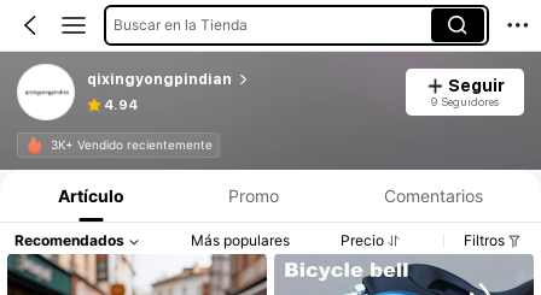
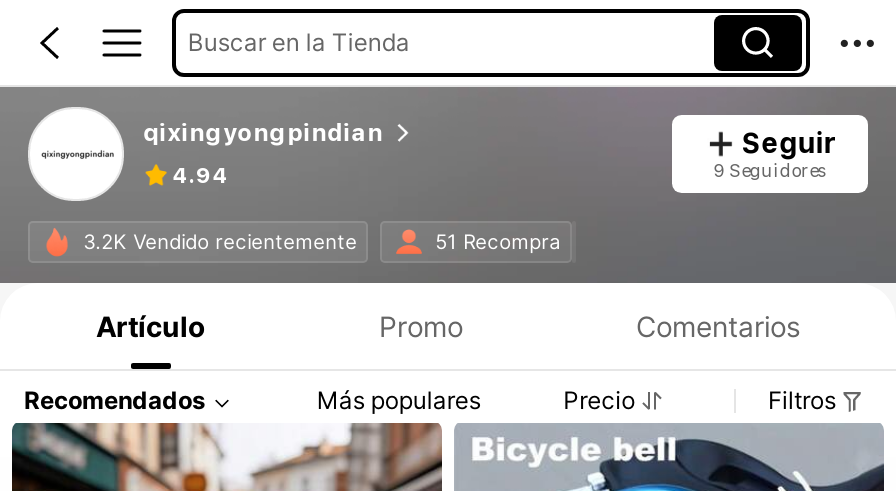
- 3K+ Vendido recientemente
+ 3.2K Vendido recientemente
+ 51 Recompra
